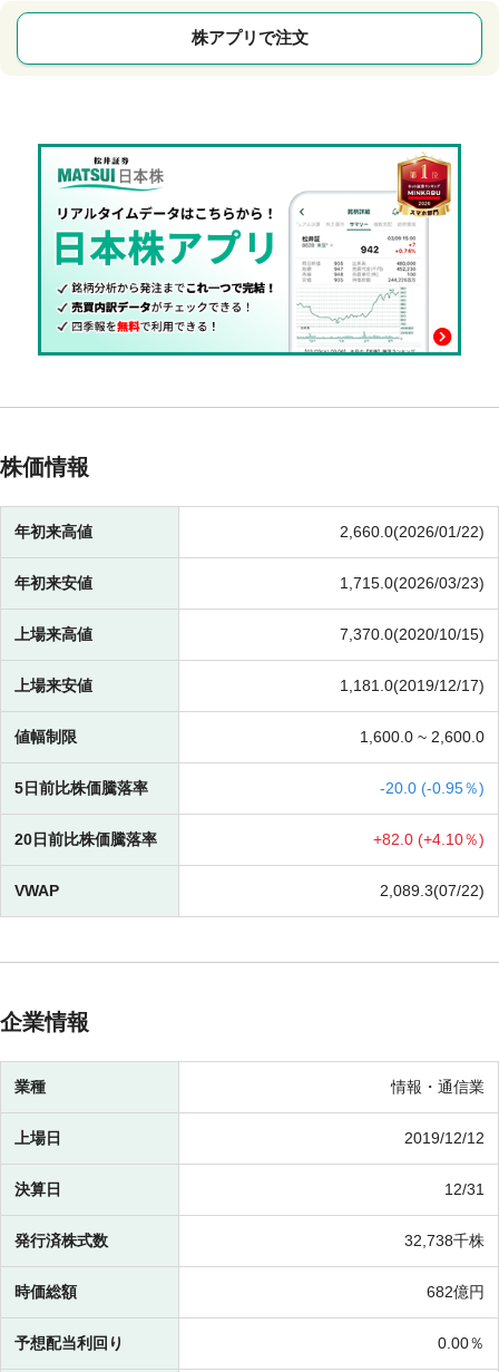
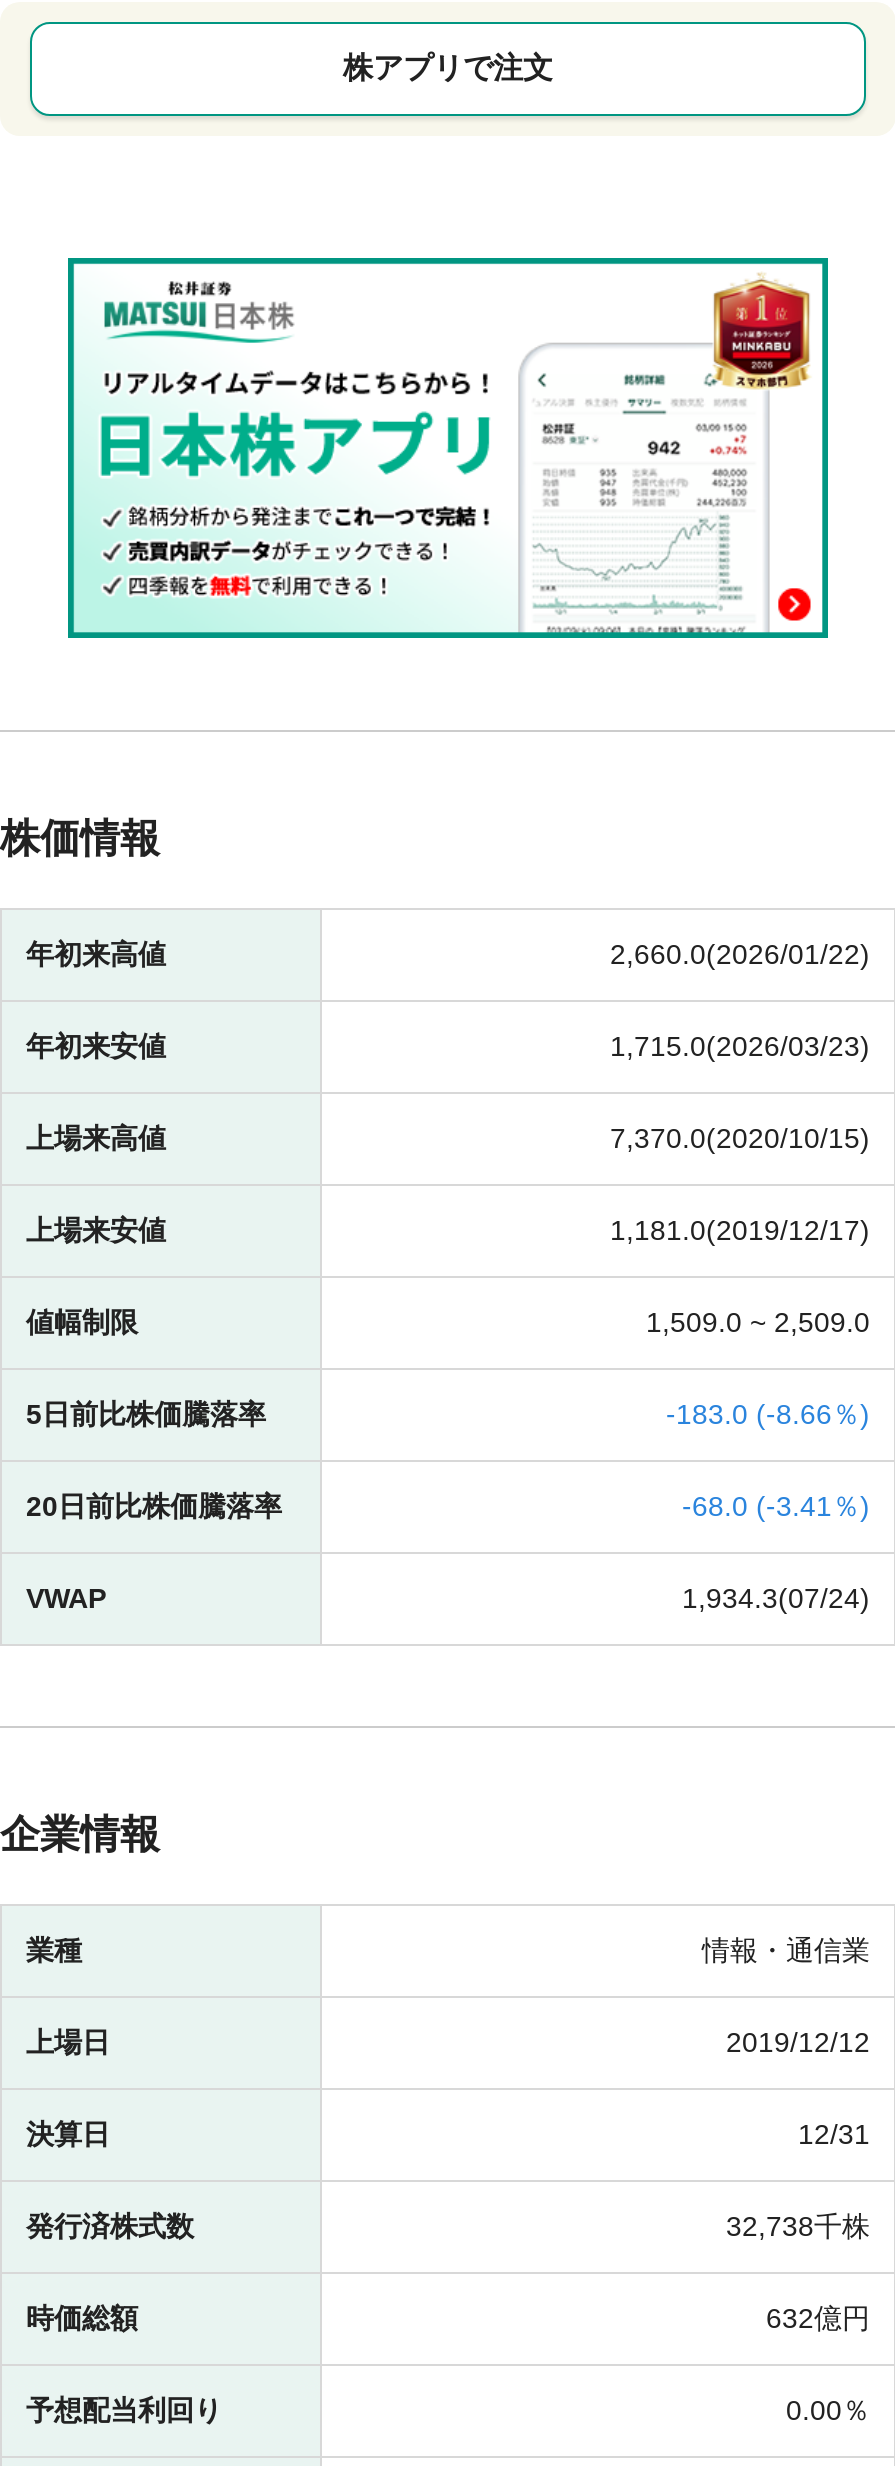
- 1,600.0 ~ 2,600.0
+ 1,509.0 ~ 2,509.0

- -20.0 (-0.95％)
+ -183.0 (-8.66％)

- +82.0 (+4.10％)
+ -68.0 (-3.41％)

- 2,089.3(07/22)
+ 1,934.3(07/24)

- 682億円
+ 632億円
